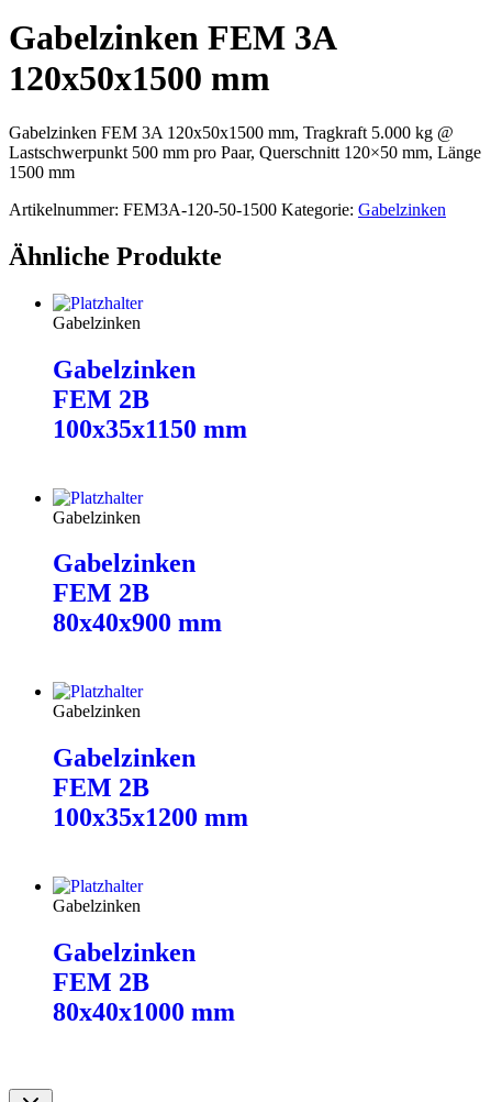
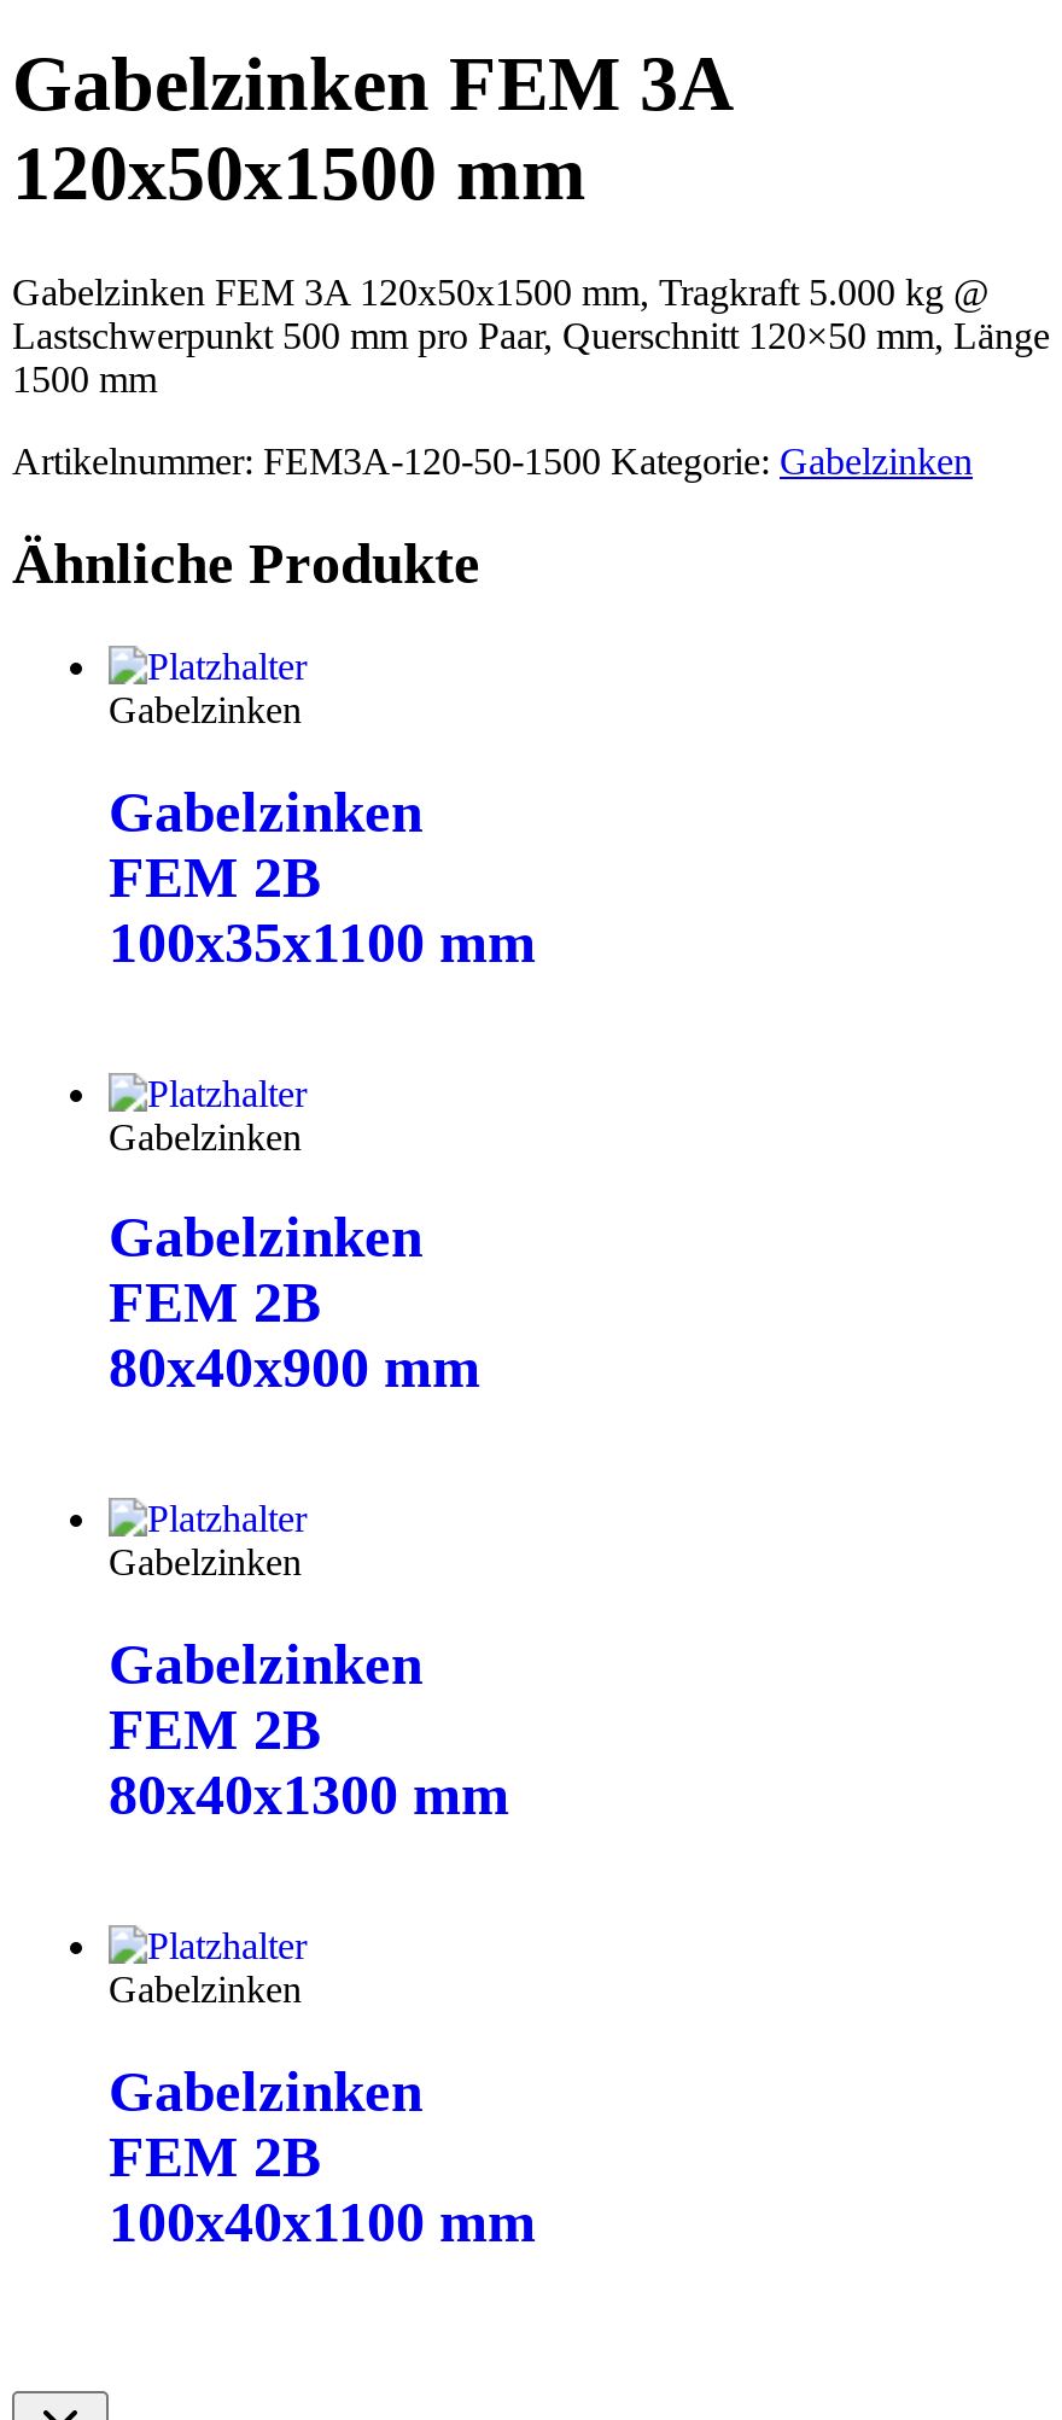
- 100x35x1150 mm
+ 100x35x1100 mm

- 100x35x1200 mm
+ 80x40x1300 mm

- 80x40x1000 mm
+ 100x40x1100 mm
